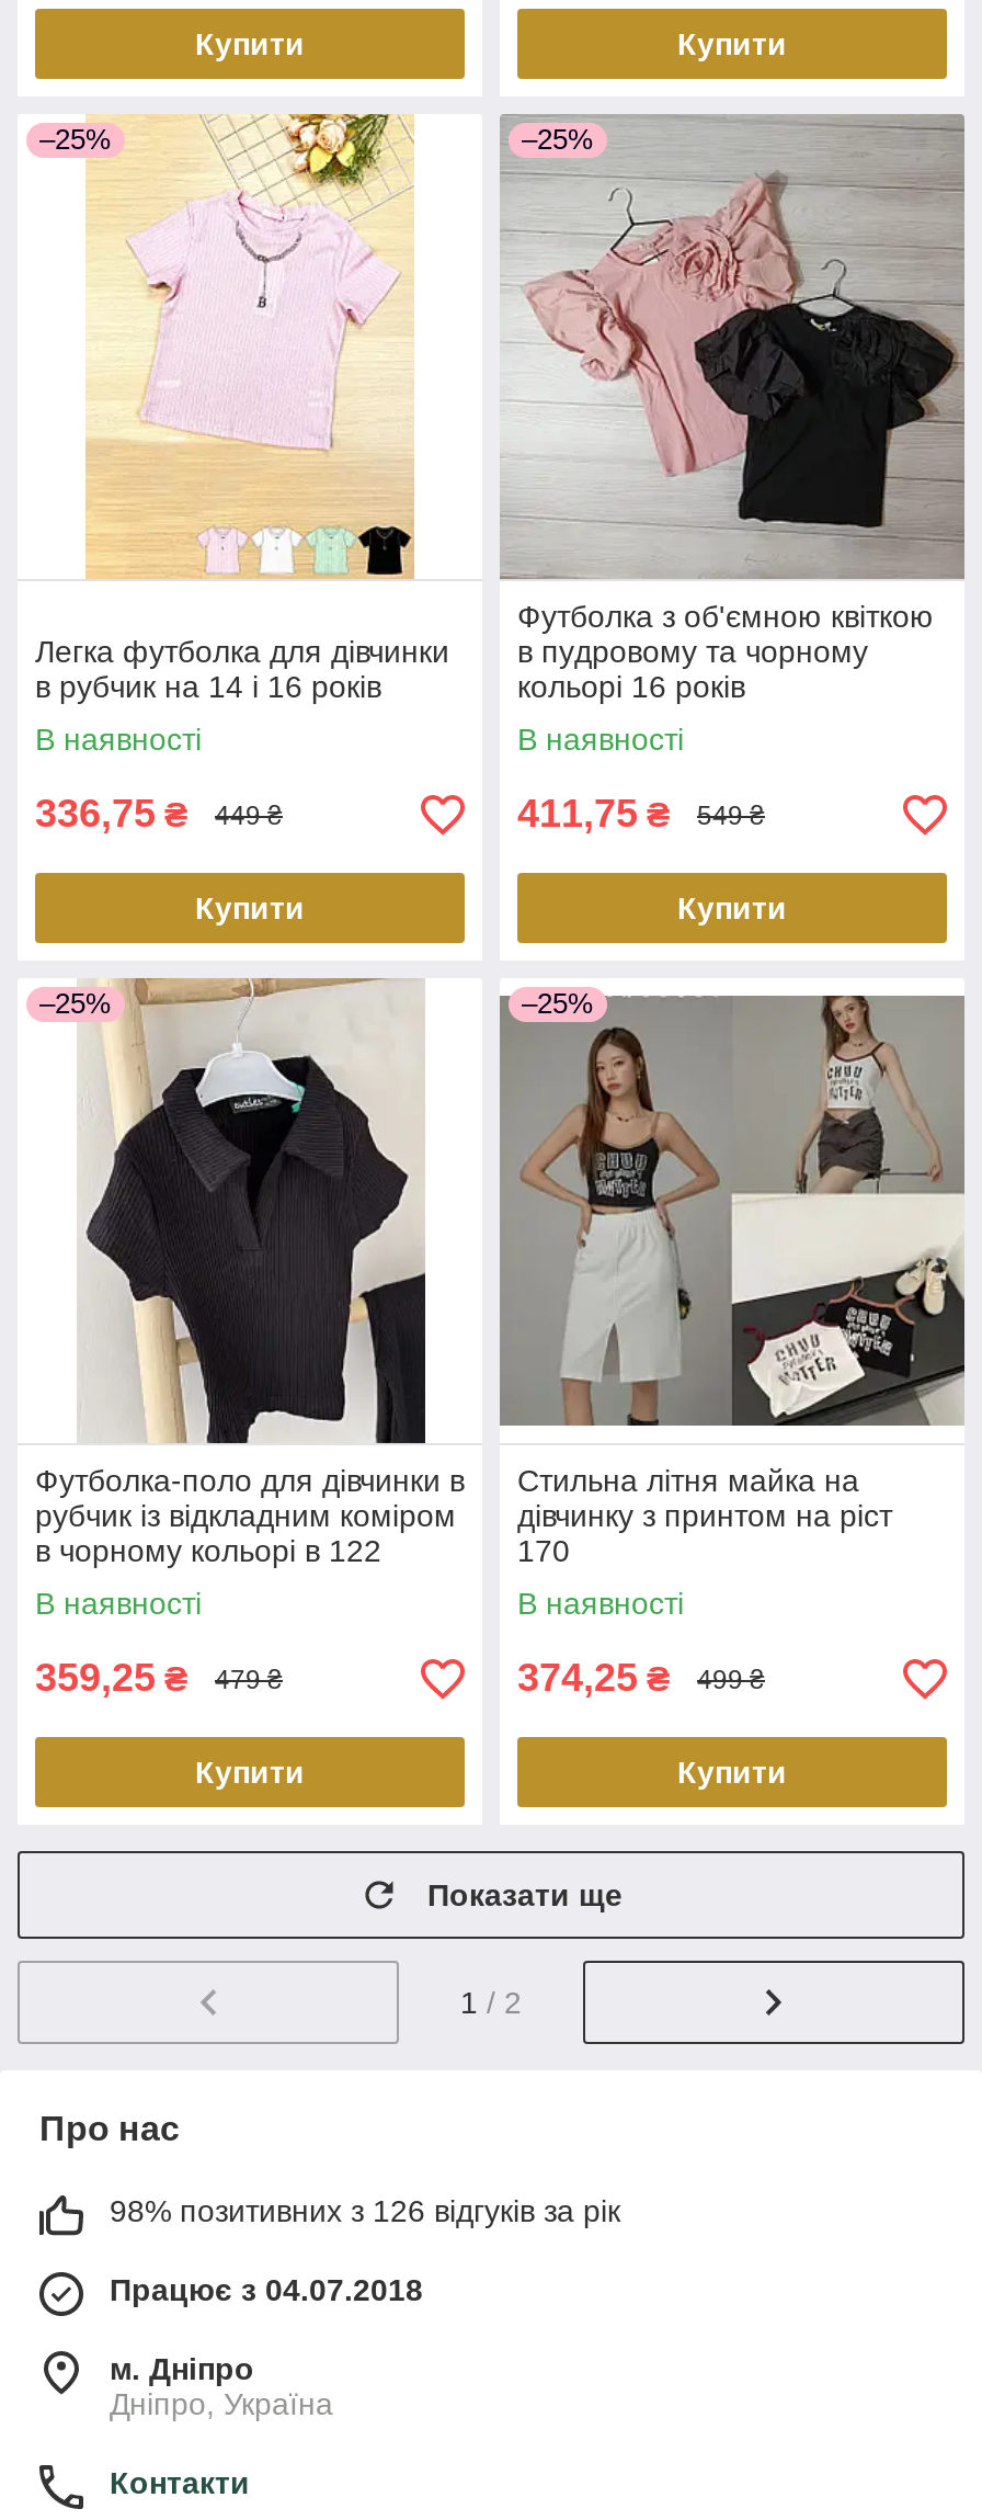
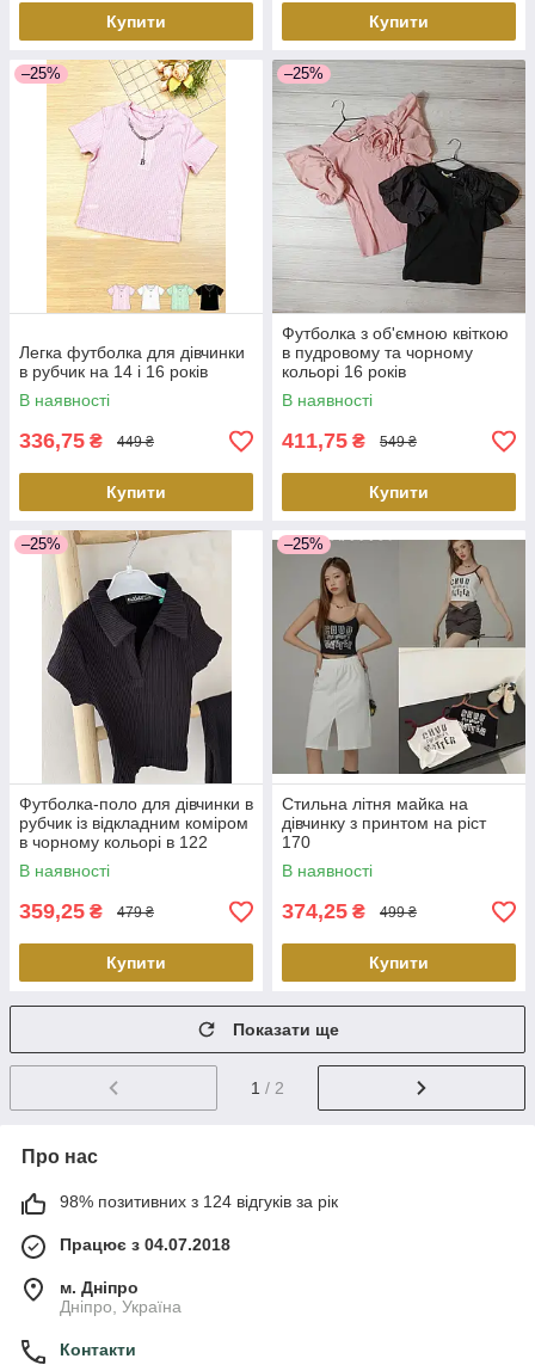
- 98% позитивних з 126 відгуків за рік
+ 98% позитивних з 124 відгуків за рік
